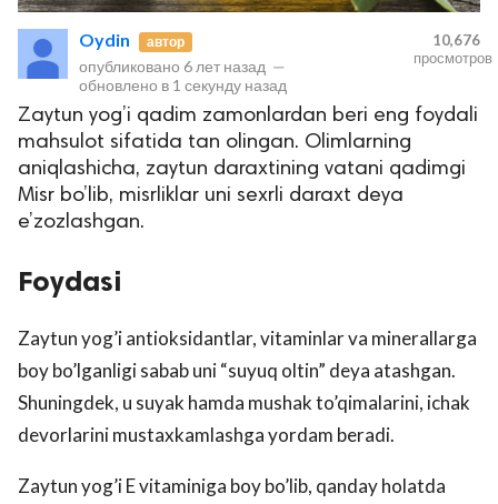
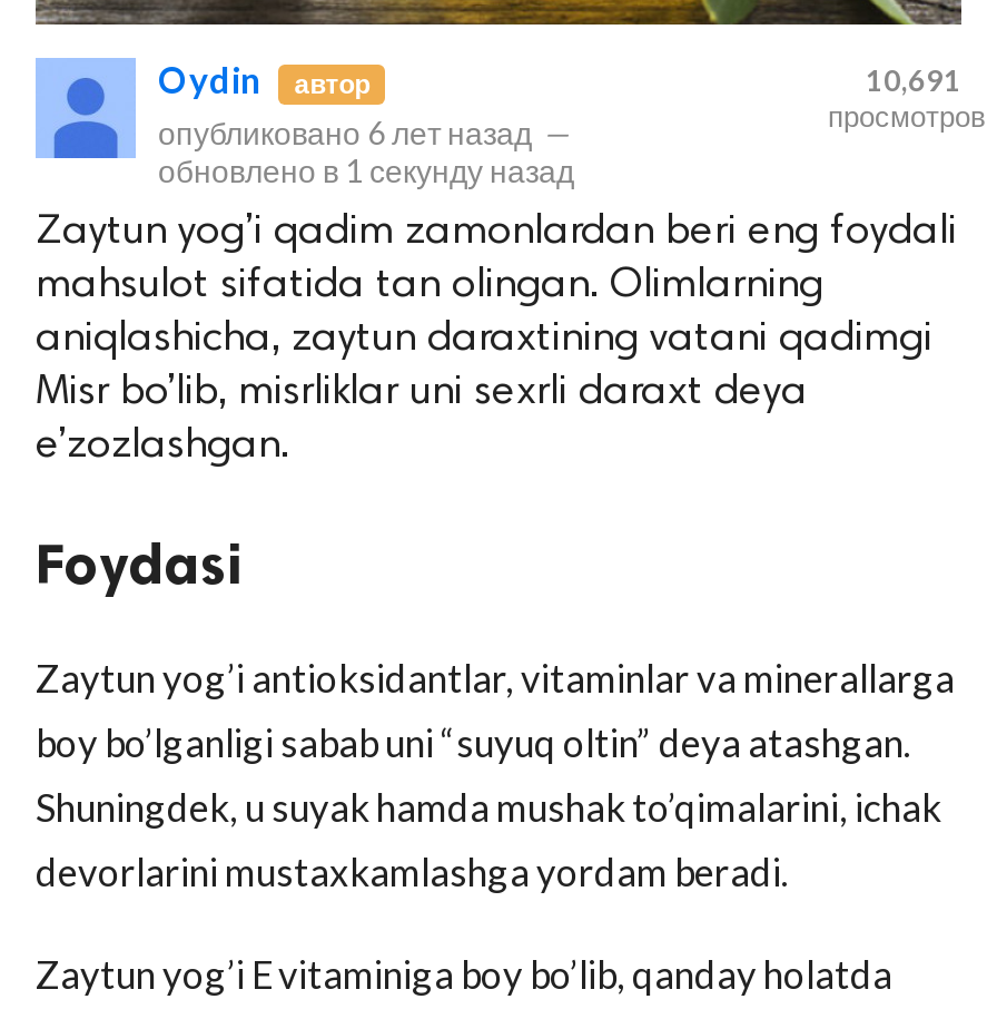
- 10,676
+ 10,691
